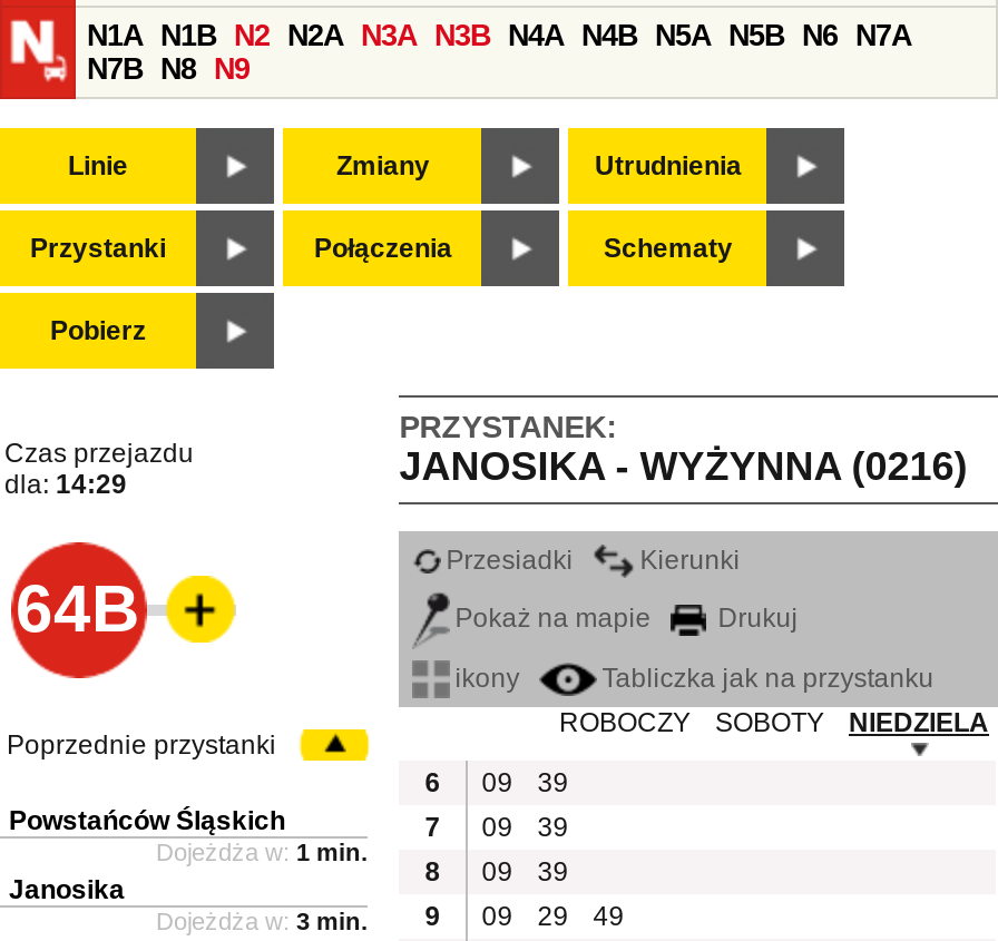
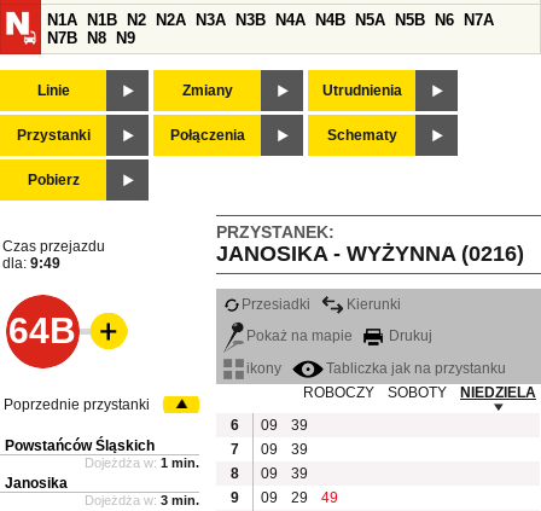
- dla: 14:29
+ dla: 9:49
